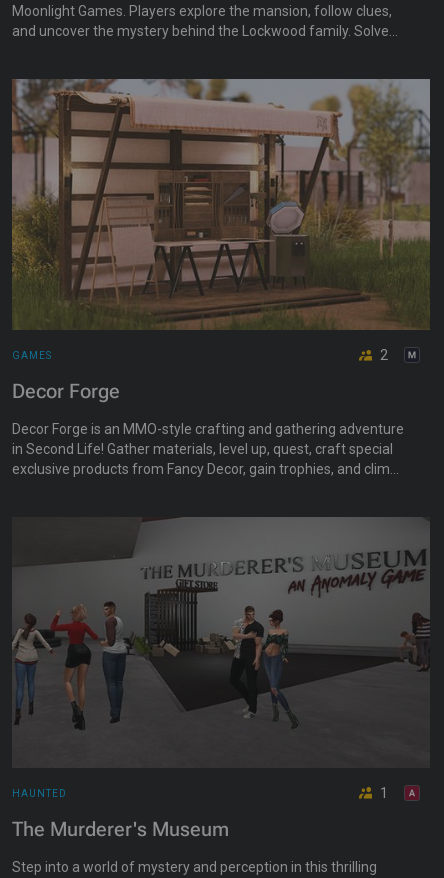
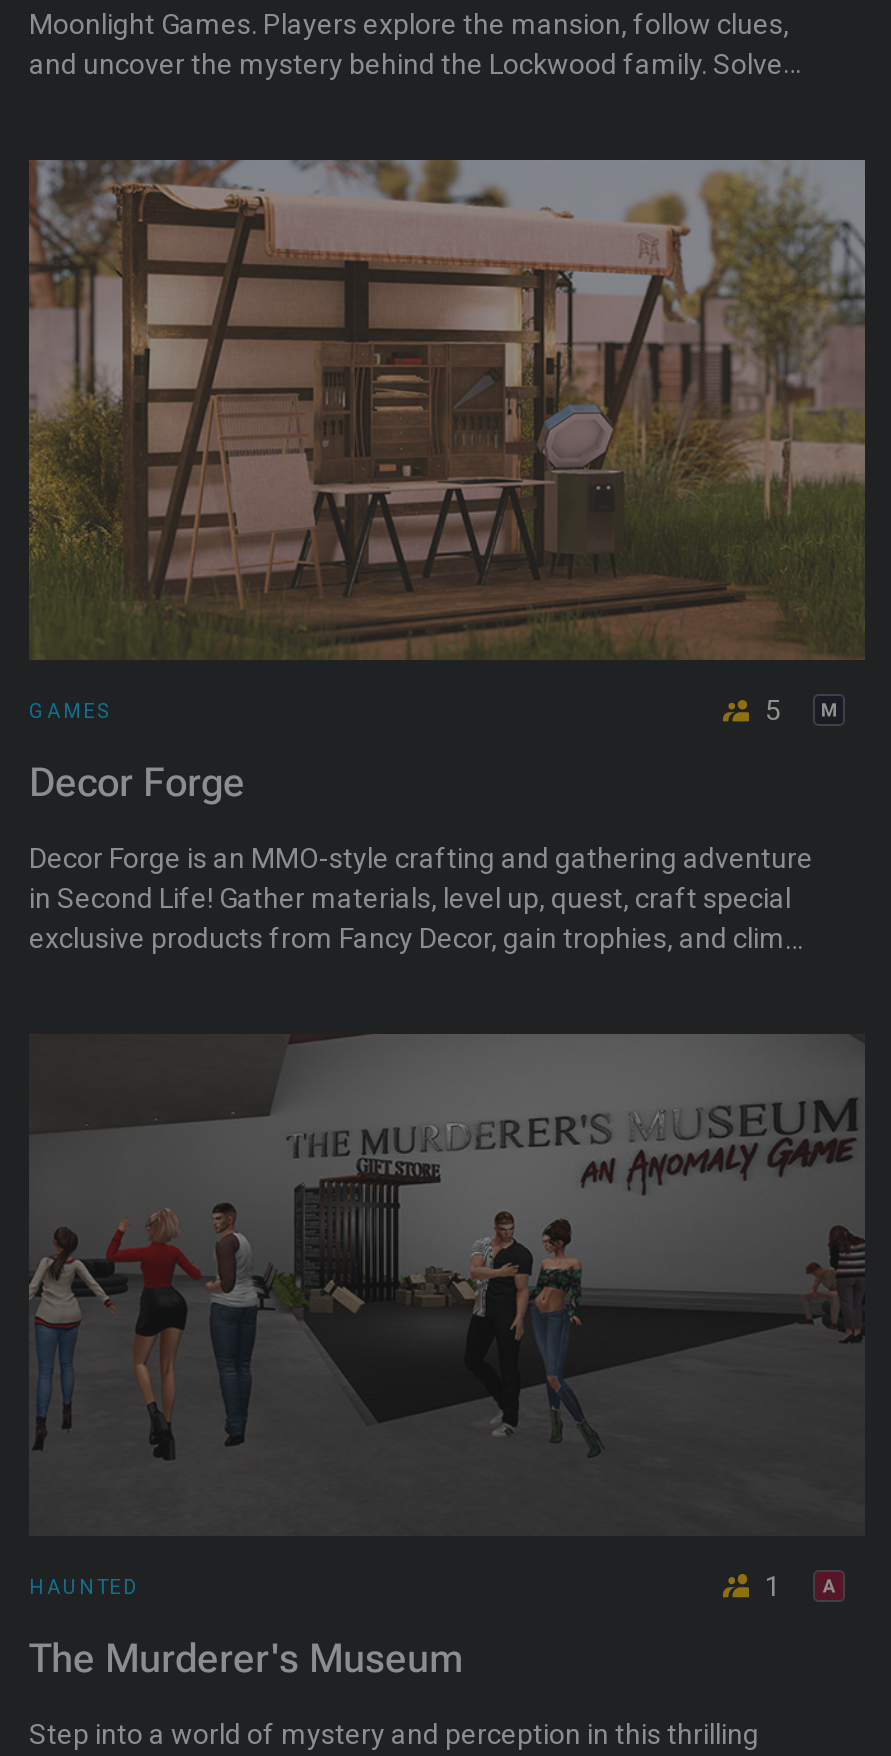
- 2
+ 5
